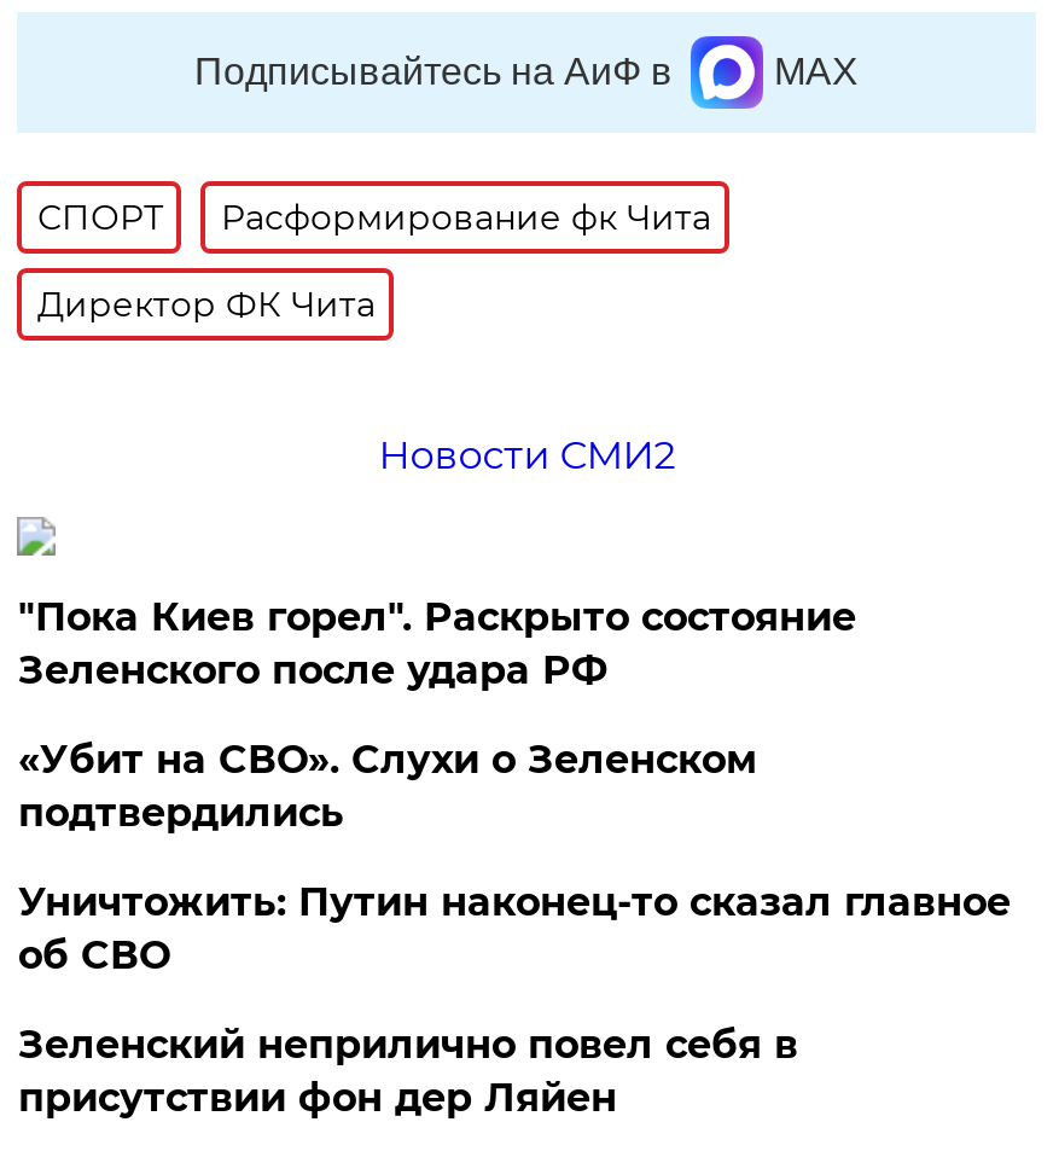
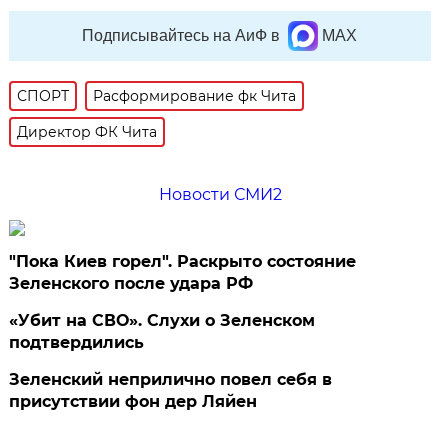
- Уничтожить: Путин наконец-то сказал главное
- об СВО
